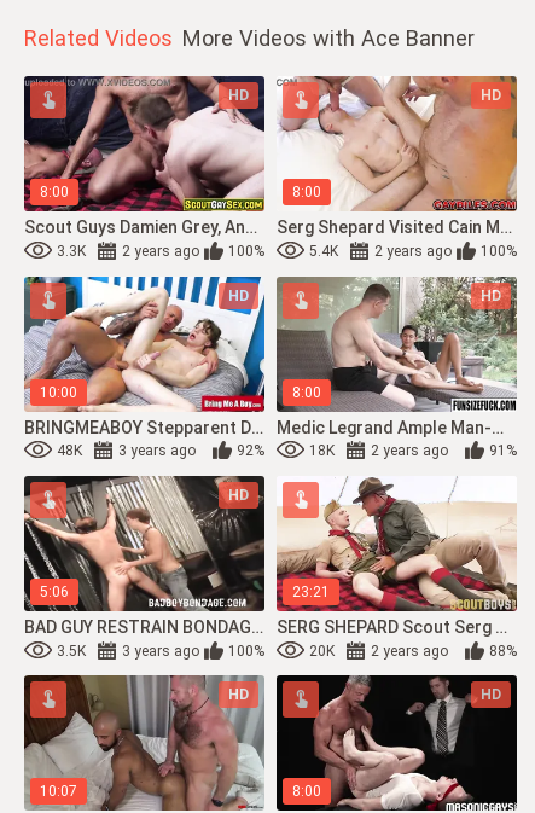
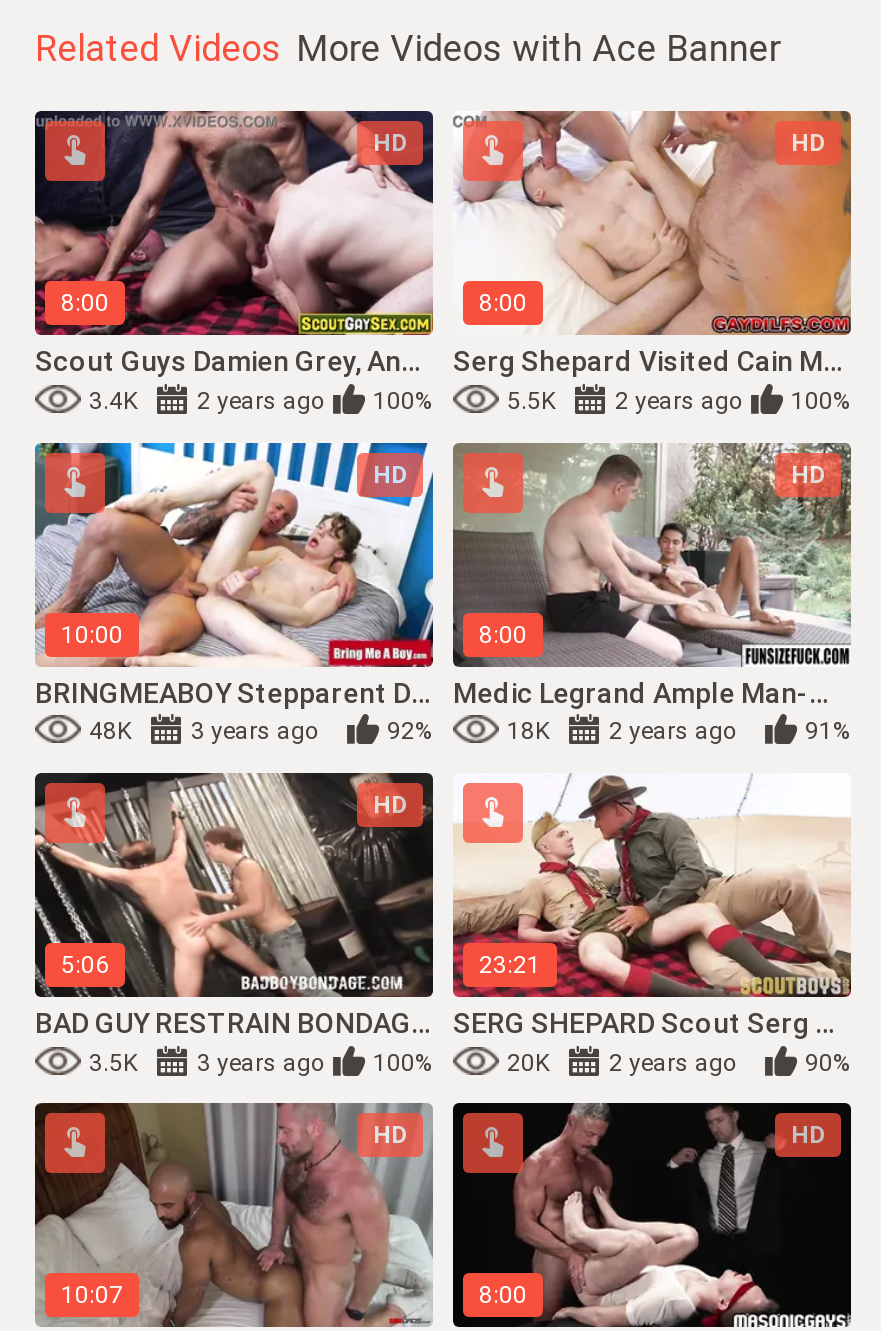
- 3.3K
+ 3.4K

- 5.4K
+ 5.5K

- 88%
+ 90%
